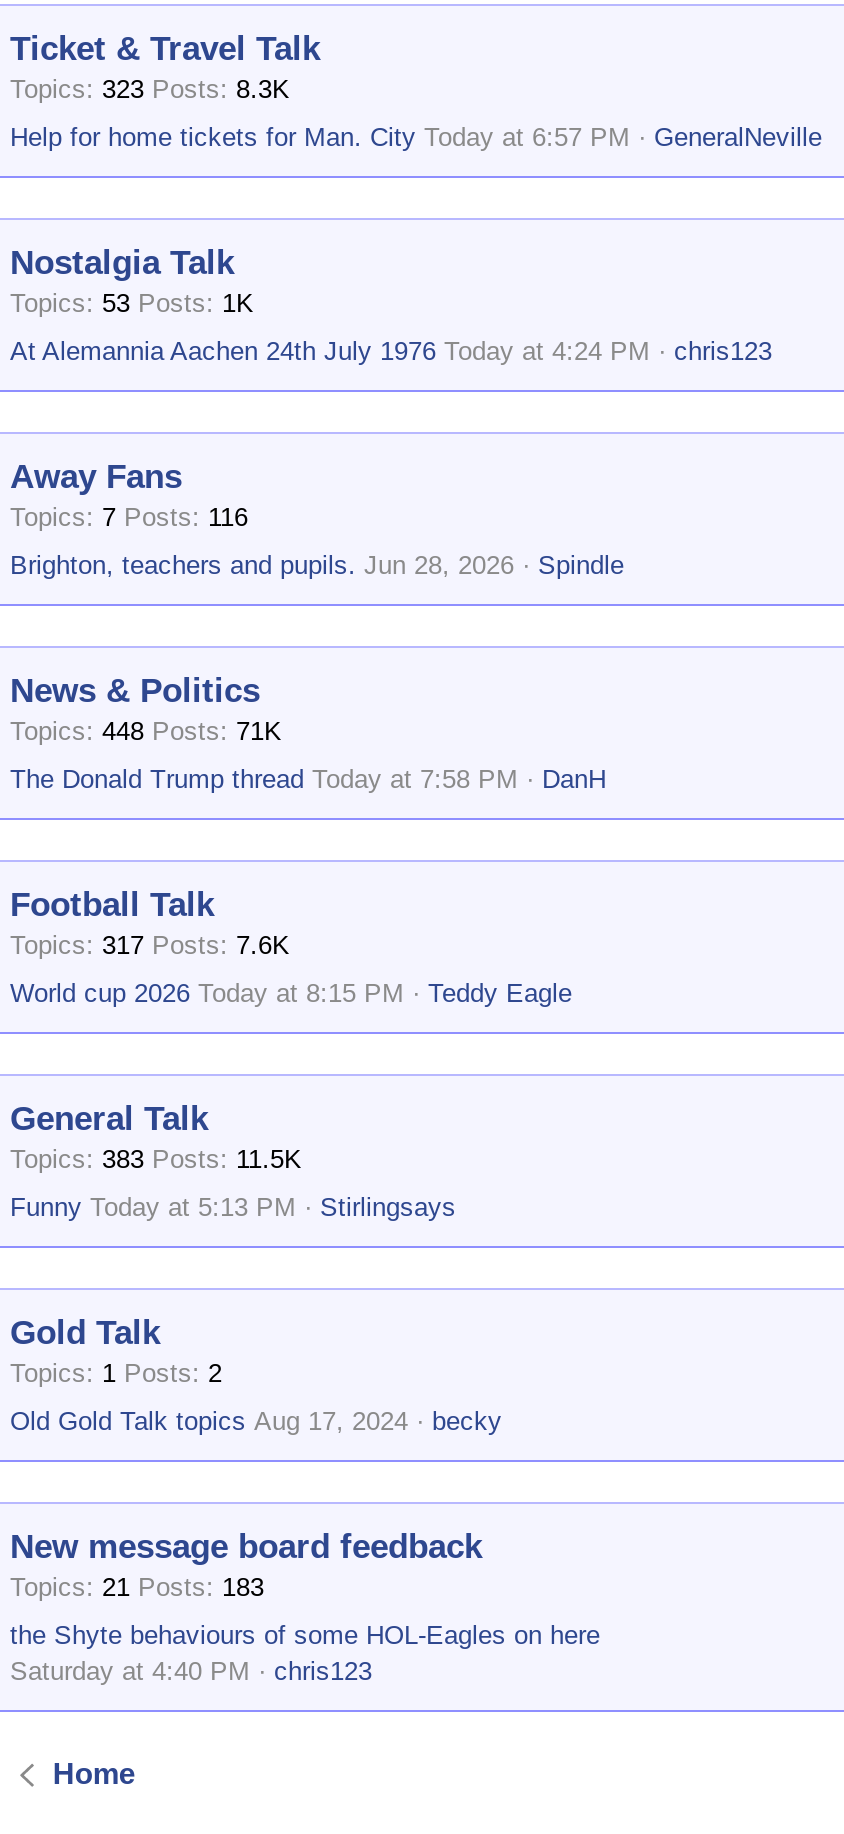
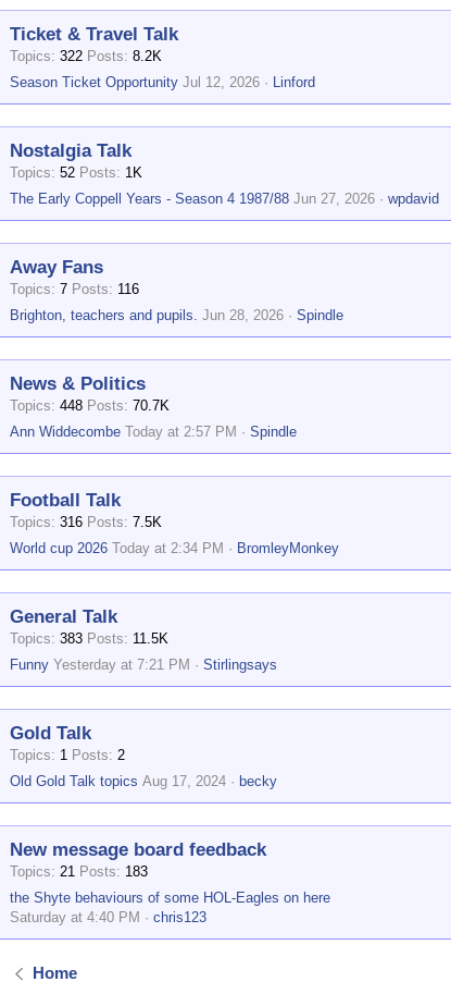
- Topics 323 Posts 8.3K
+ Topics 322 Posts 8.2K

- Help for home tickets for Man. City Today at 6:57 PM
- GeneralNeville
+ Season Ticket Opportunity Jul 12, 2026
+ Linford

- Topics 53 Posts 1K
+ Topics 52 Posts 1K

- At Alemannia Aachen 24th July 1976 Today at 4:24 PM
- chris123
+ The Early Coppell Years - Season 4 1987/88 Jun 27, 2026
+ wpdavid

- Topics 448 Posts 71K
+ Topics 448 Posts 70.7K

- The Donald Trump thread Today at 7:58 PM
- DanH
+ Ann Widdecombe Today at 2:57 PM
+ Spindle

- Topics 317 Posts 7.6K
+ Topics 316 Posts 7.5K

- World cup 2026 Today at 8:15 PM
- Teddy Eagle
+ World cup 2026 Today at 2:34 PM
+ BromleyMonkey

- Funny Today at 5:13 PM
+ Funny Yesterday at 7:21 PM
